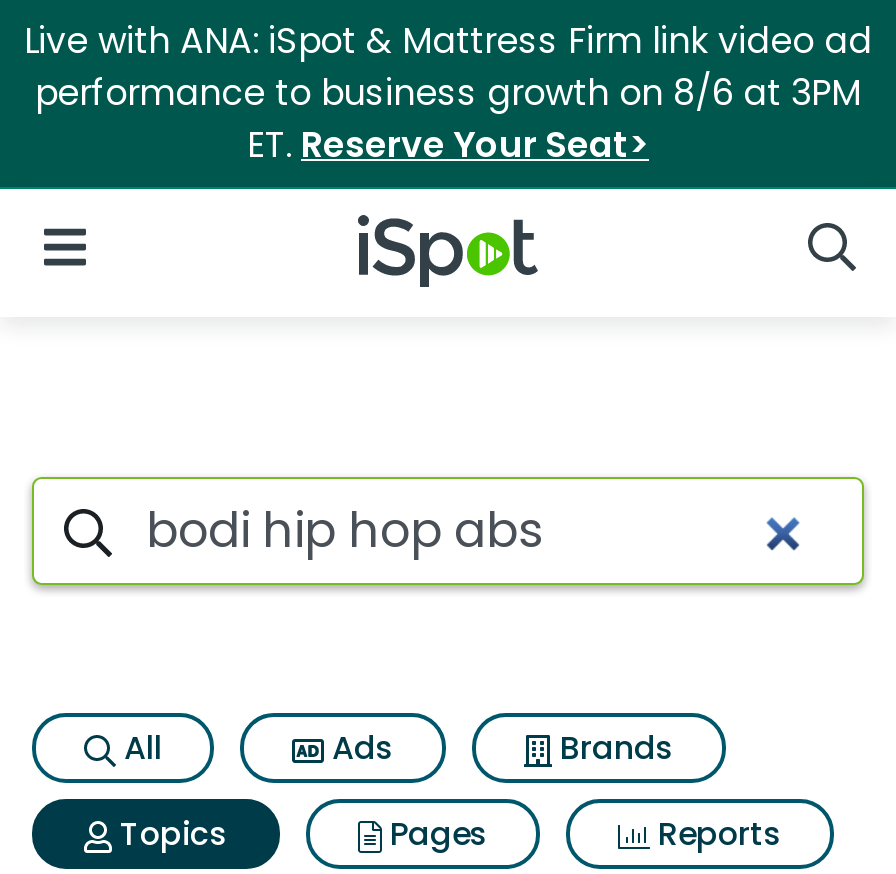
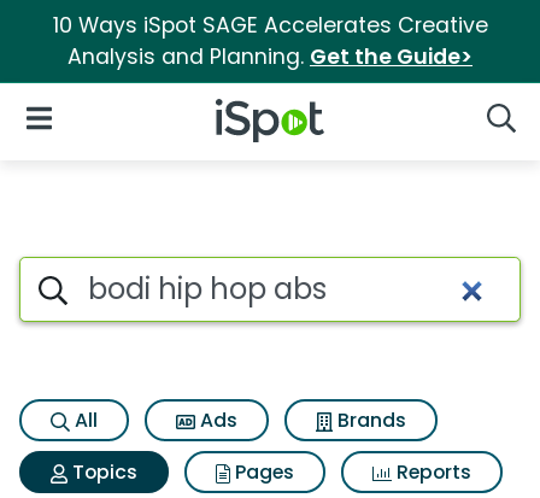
- Live with ANA: iSpot & Mattress Firm link video ad
- performance to business growth on 8/6 at 3PM
- ET. Reserve Your Seat>
+ 10 Ways iSpot SAGE Accelerates Creative
+ Analysis and Planning. Get the Guide>
